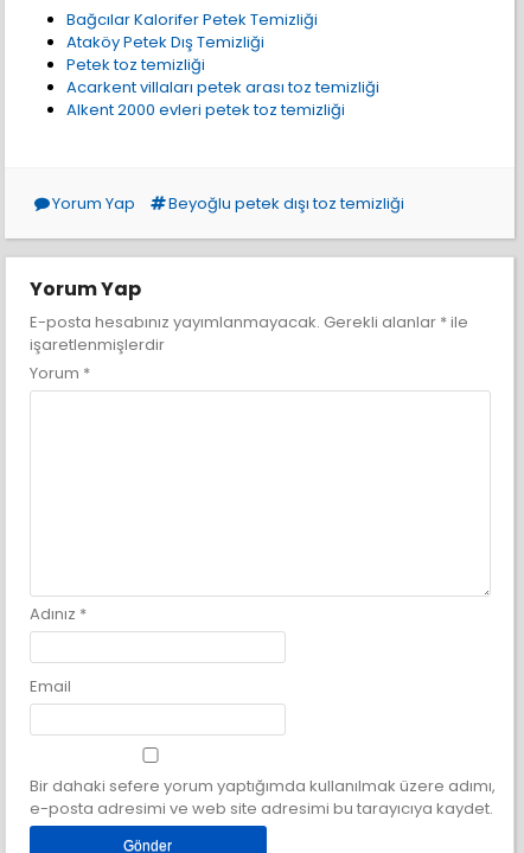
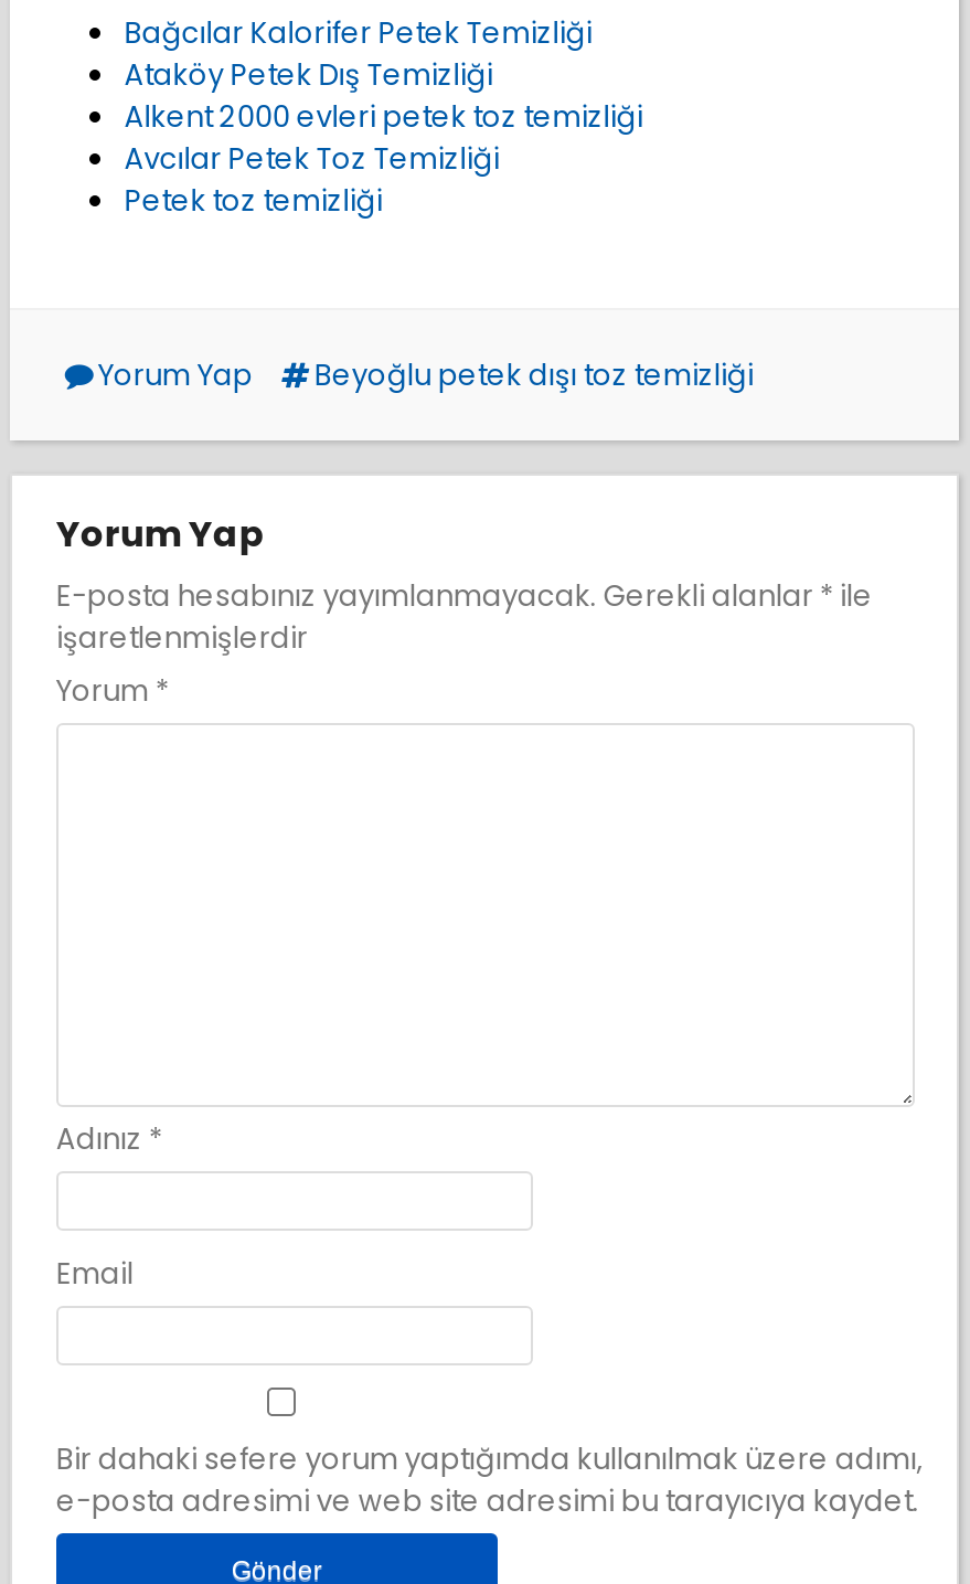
+ Avcılar Petek Toz Temizliği

moved down: Petek toz temizliği

- Acarkent villaları petek arası toz temizliği

moved up: Alkent 2000 evleri petek toz temizliği
